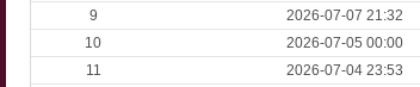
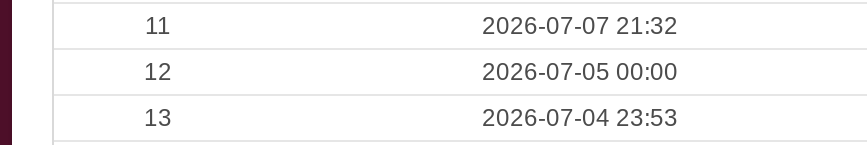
- 9
+ 11

- 10
+ 12

- 11
+ 13
